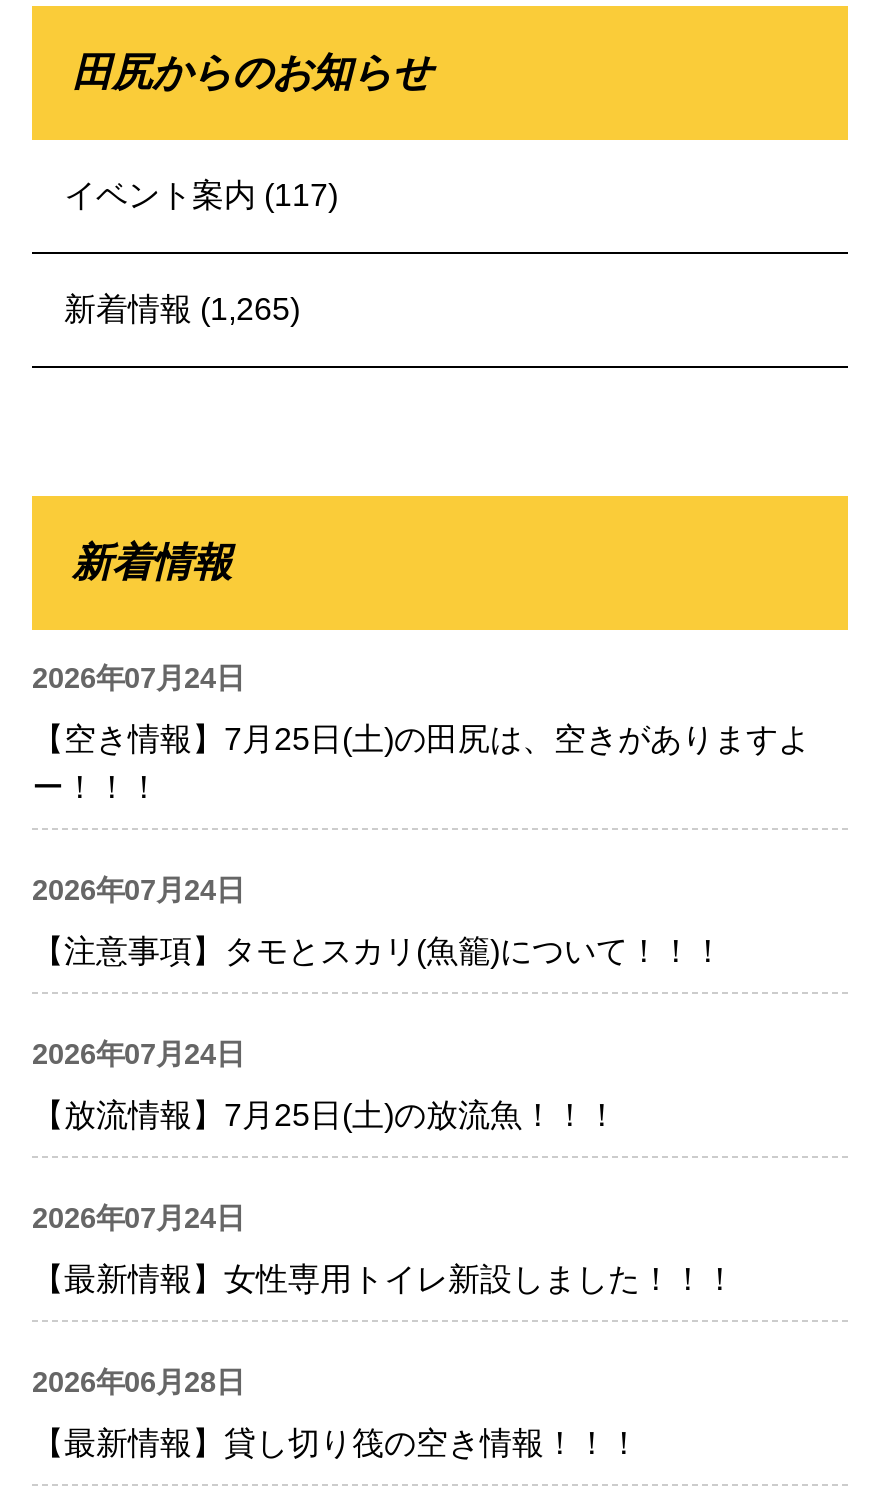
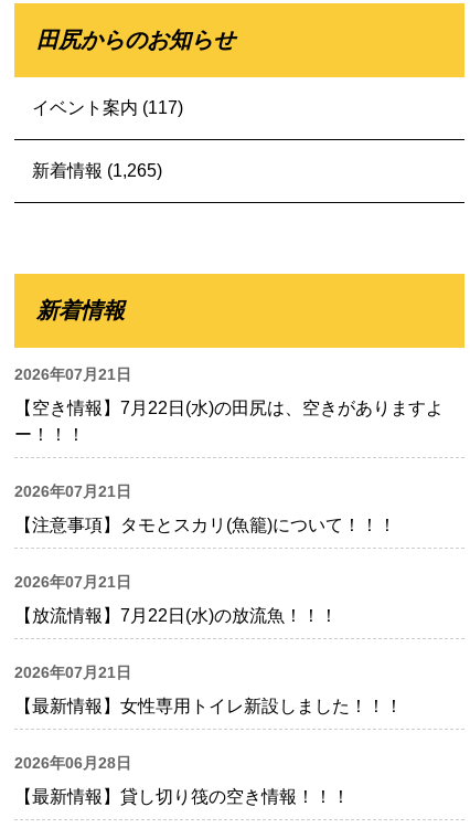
- 2026年07月24日
+ 2026年07月21日

- 【空き情報】7月25日(土)の田尻は、空きがありますよ
+ 【空き情報】7月22日(水)の田尻は、空きがありますよ

- 2026年07月24日
+ 2026年07月21日

- 2026年07月24日
+ 2026年07月21日

- 【放流情報】7月25日(土)の放流魚！！！
+ 【放流情報】7月22日(水)の放流魚！！！

- 2026年07月24日
+ 2026年07月21日
